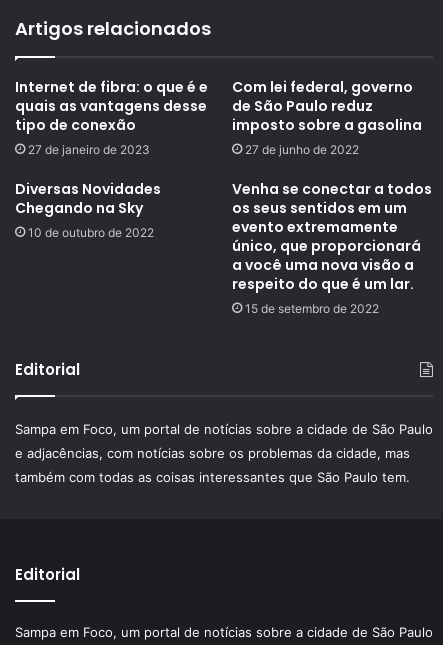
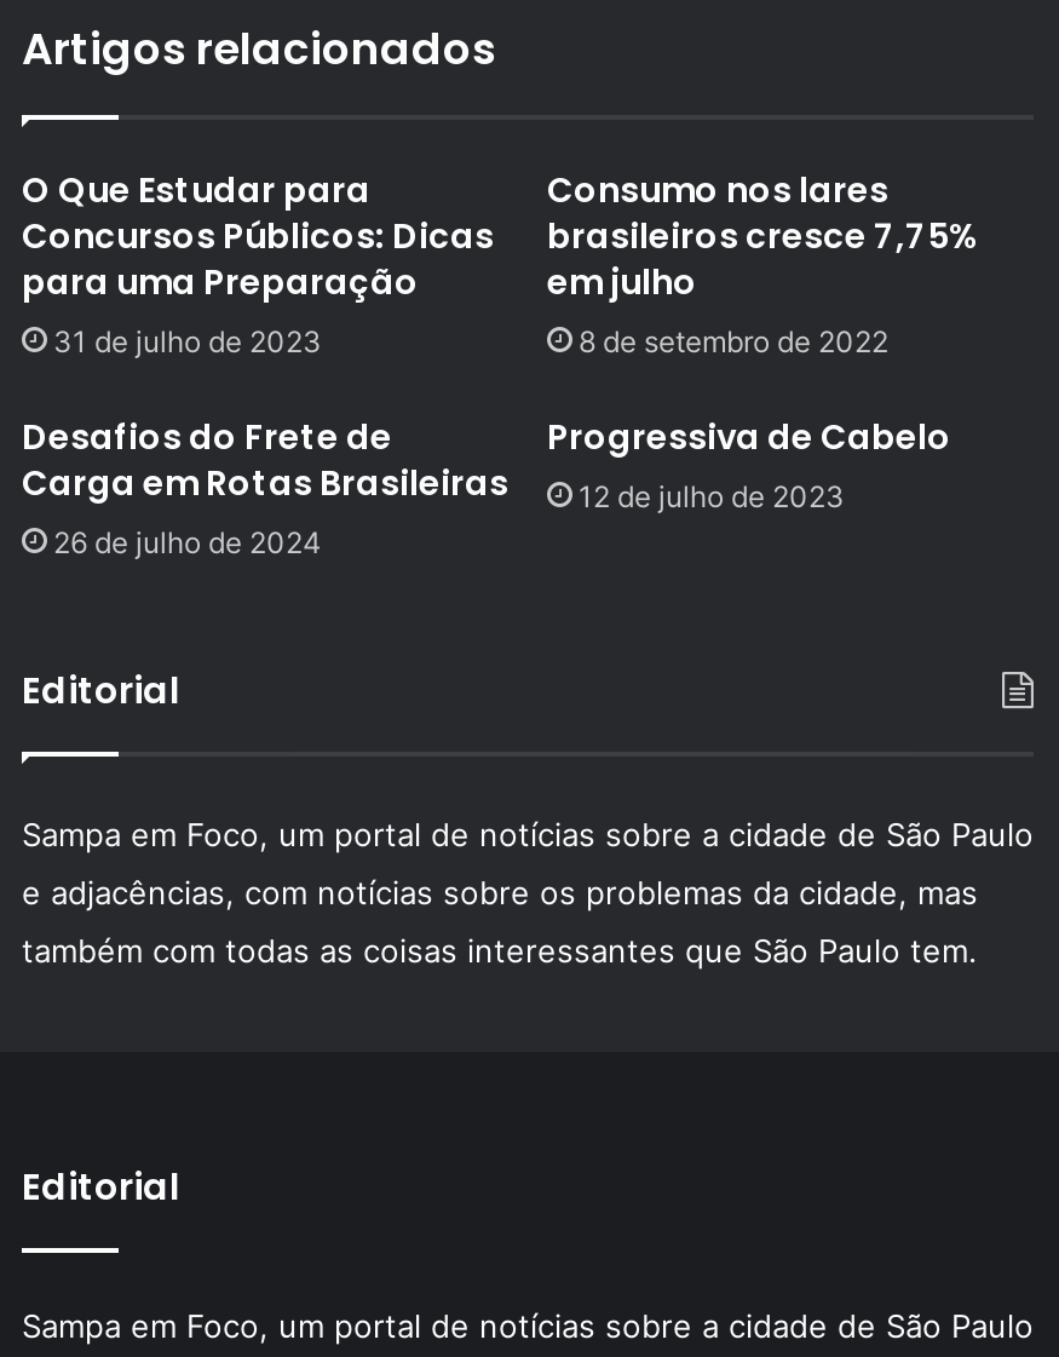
- Internet de fibra: o que é e
- quais as vantagens desse
- tipo de conexão
- 27 de janeiro de 2023
+ O Que Estudar para
+ Concursos Públicos: Dicas
+ para uma Preparação
+ 31 de julho de 2023

- Com lei federal, governo
- de São Paulo reduz
- imposto sobre a gasolina
- 27 de junho de 2022
+ Consumo nos lares
+ brasileiros cresce 7,75%
+ em julho
+ 8 de setembro de 2022

- Diversas Novidades
- Chegando na Sky
- 10 de outubro de 2022
+ Desafios do Frete de
+ Carga em Rotas Brasileiras
+ 26 de julho de 2024

- Venha se conectar a todos
- os seus sentidos em um
- evento extremamente
- único, que proporcionará
- a você uma nova visão a
- respeito do que é um lar.
- 15 de setembro de 2022
+ Progressiva de Cabelo
+ 12 de julho de 2023
